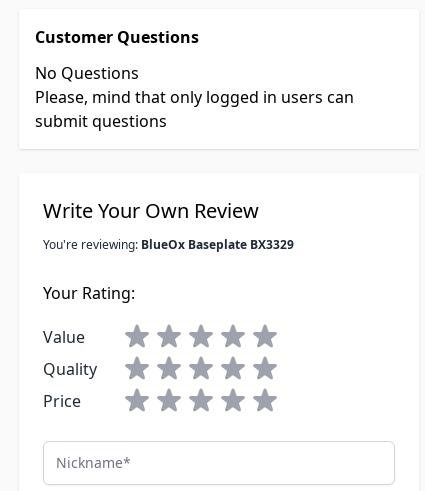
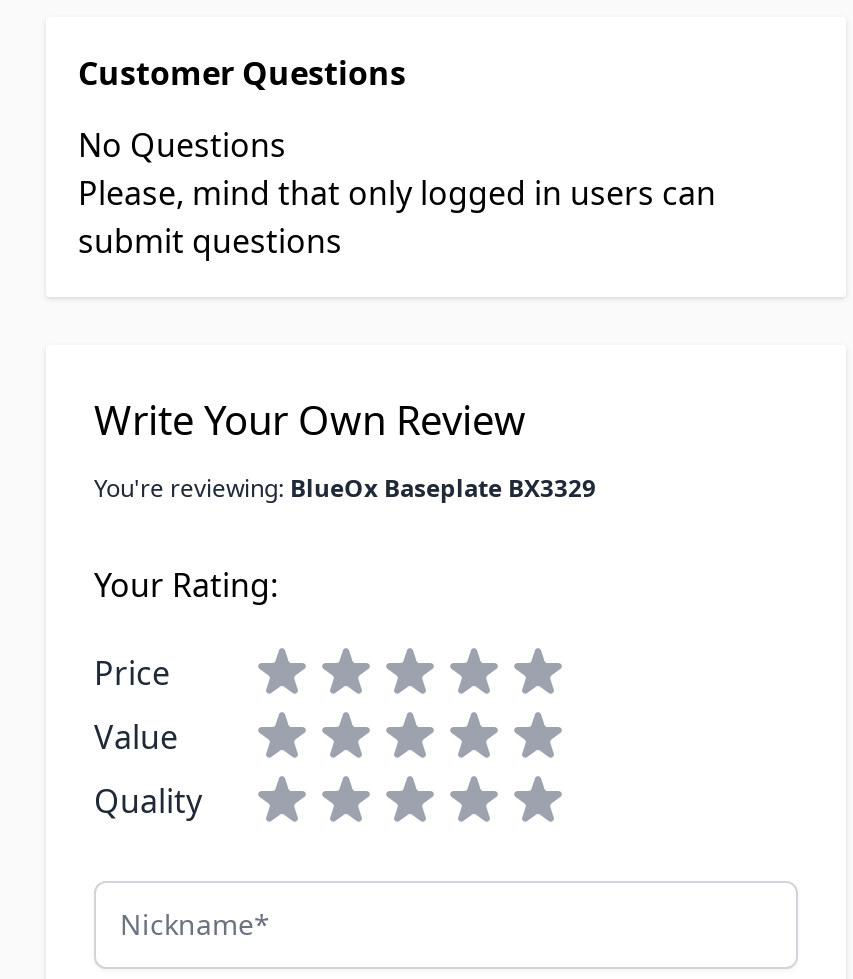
moved down: Value | Quality

moved up: Price
